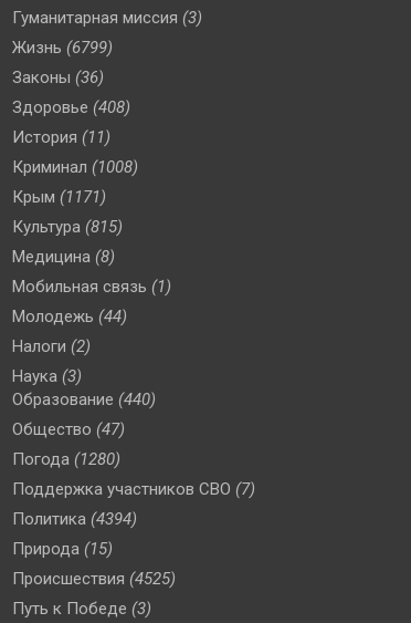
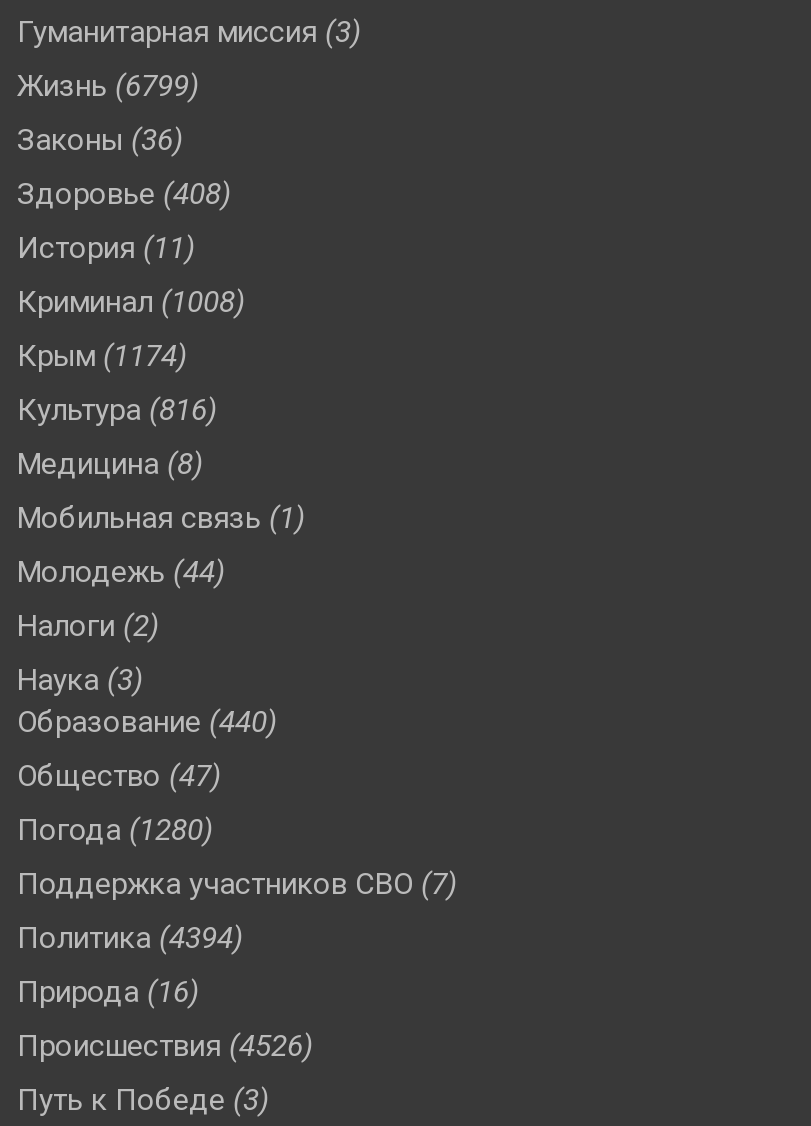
- Крым (1171)
+ Крым (1174)

- Культура (815)
+ Культура (816)

- Природа (15)
+ Природа (16)

- Происшествия (4525)
+ Происшествия (4526)
